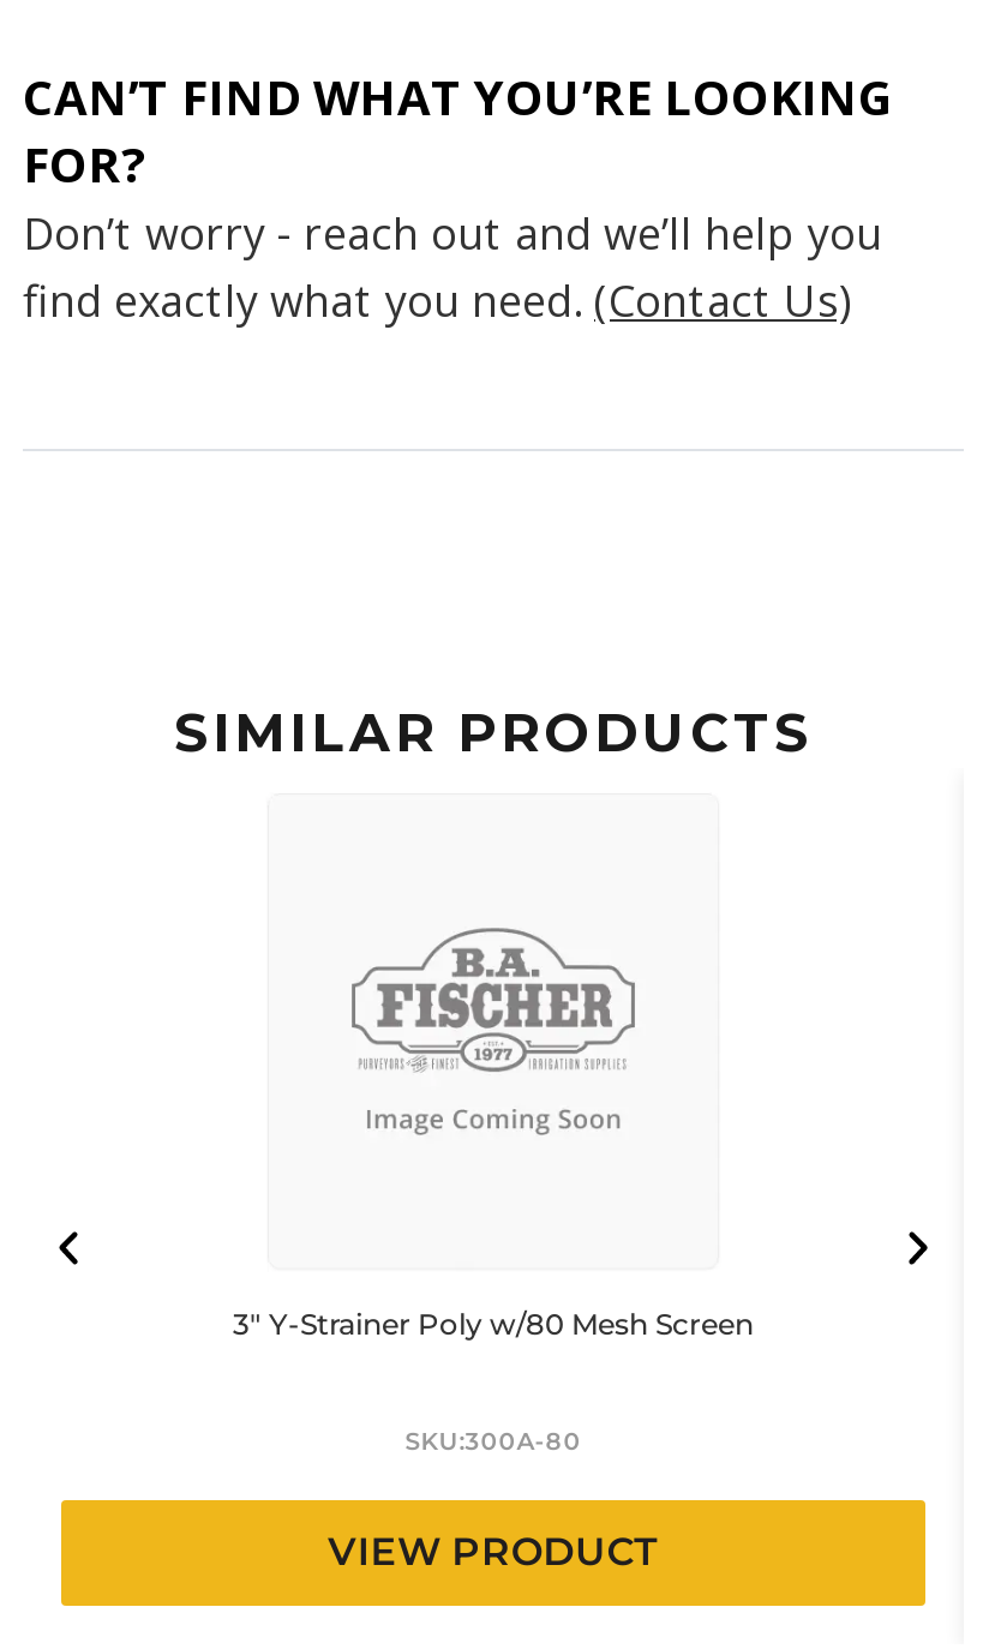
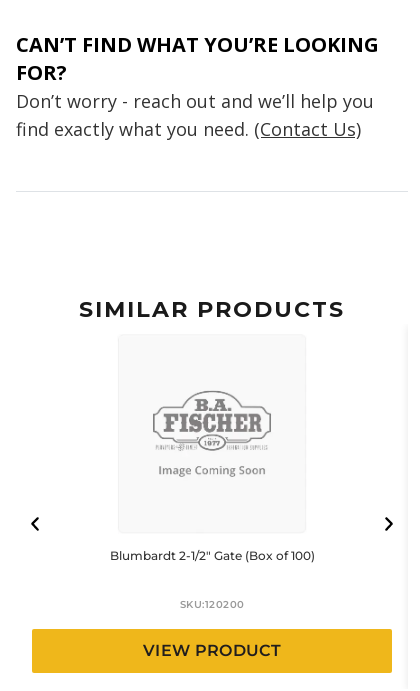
- 3″ Y-Strainer Poly w/80 Mesh Screen
+ Blumbardt 2-1/2″ Gate (Box of 100)

- SKU:300A-80
+ SKU:120200
